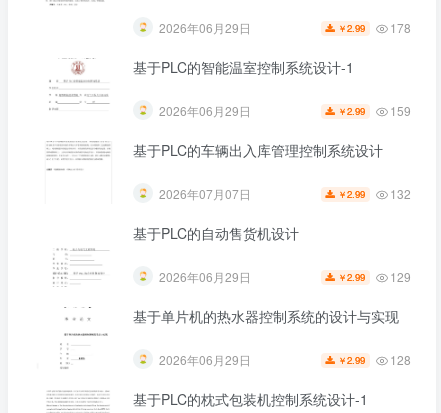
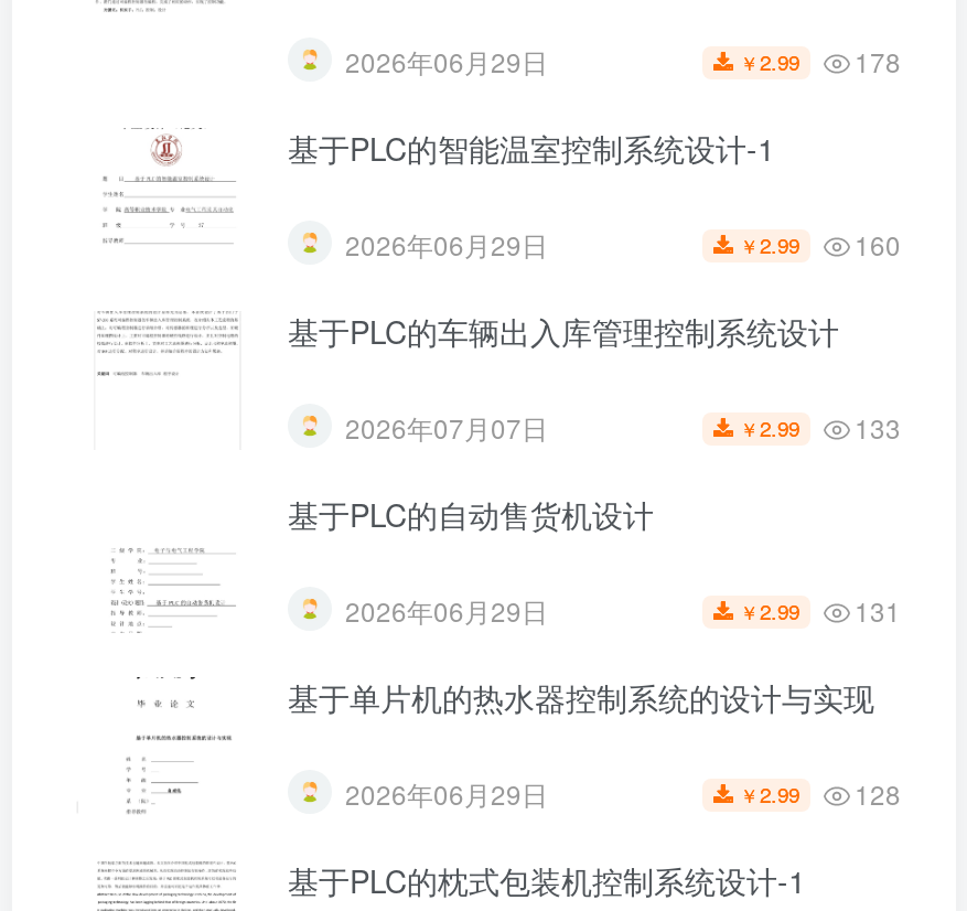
- ￥2.99 159
+ ￥2.99 160

- ￥2.99 132
+ ￥2.99 133

- ￥2.99 129
+ ￥2.99 131
